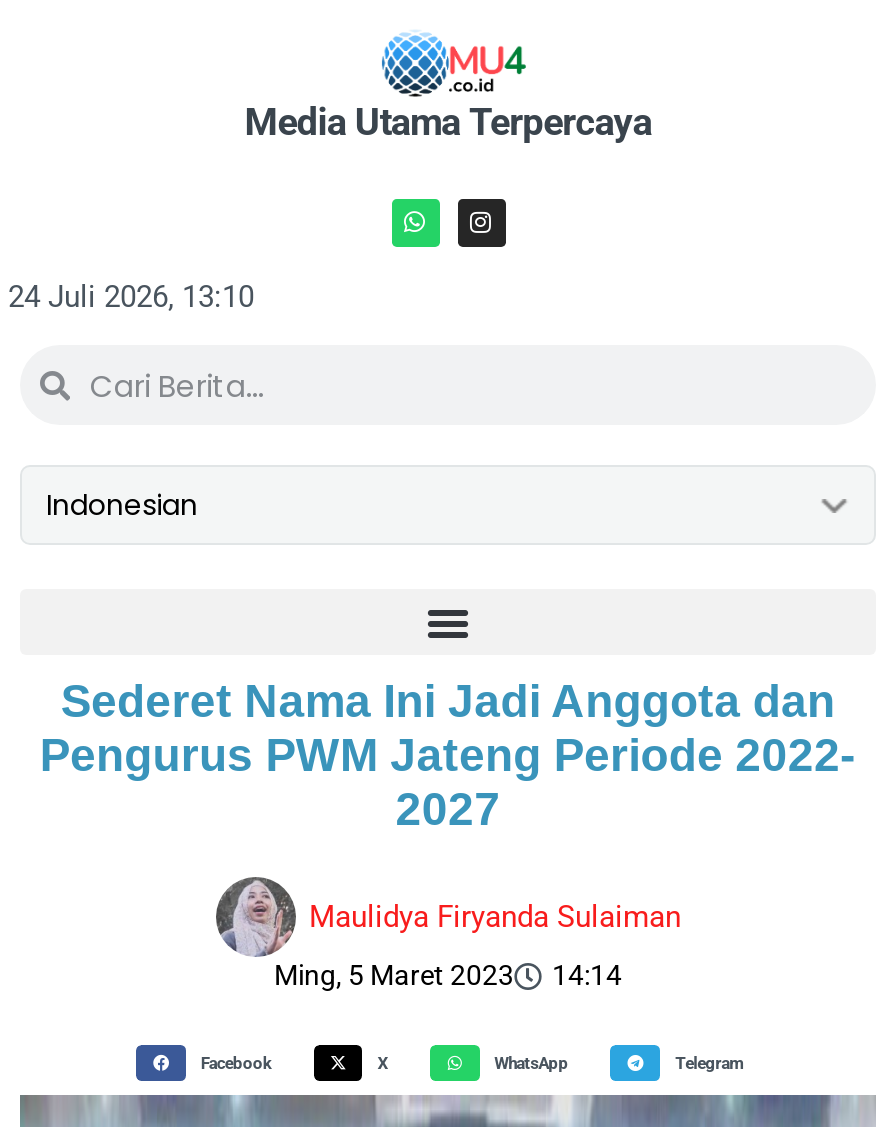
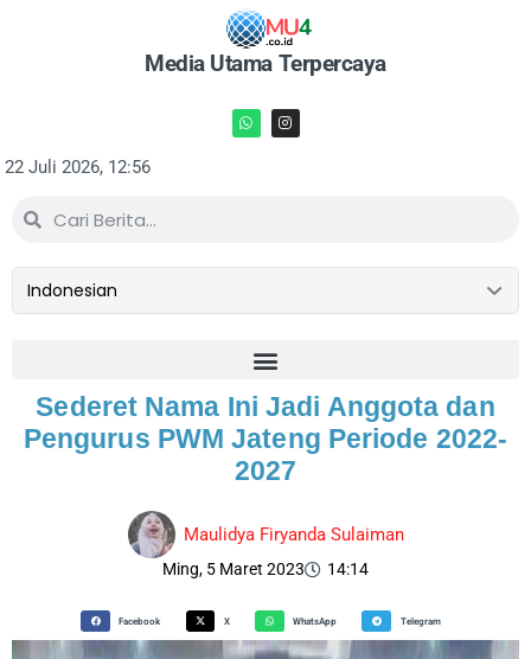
- 24 Juli 2026, 13:10
+ 22 Juli 2026, 12:56
